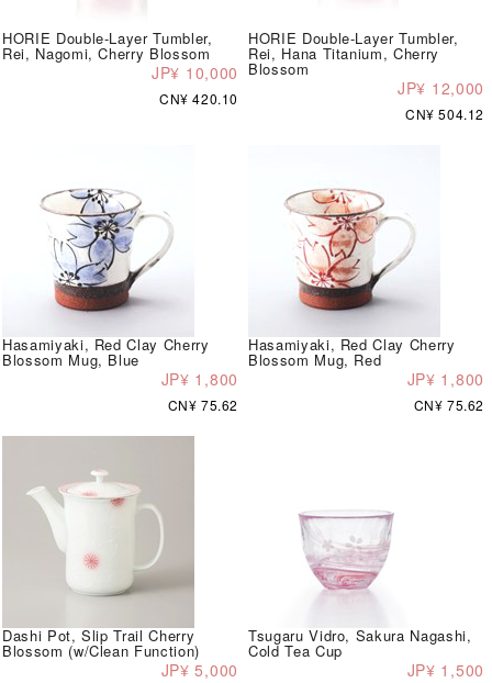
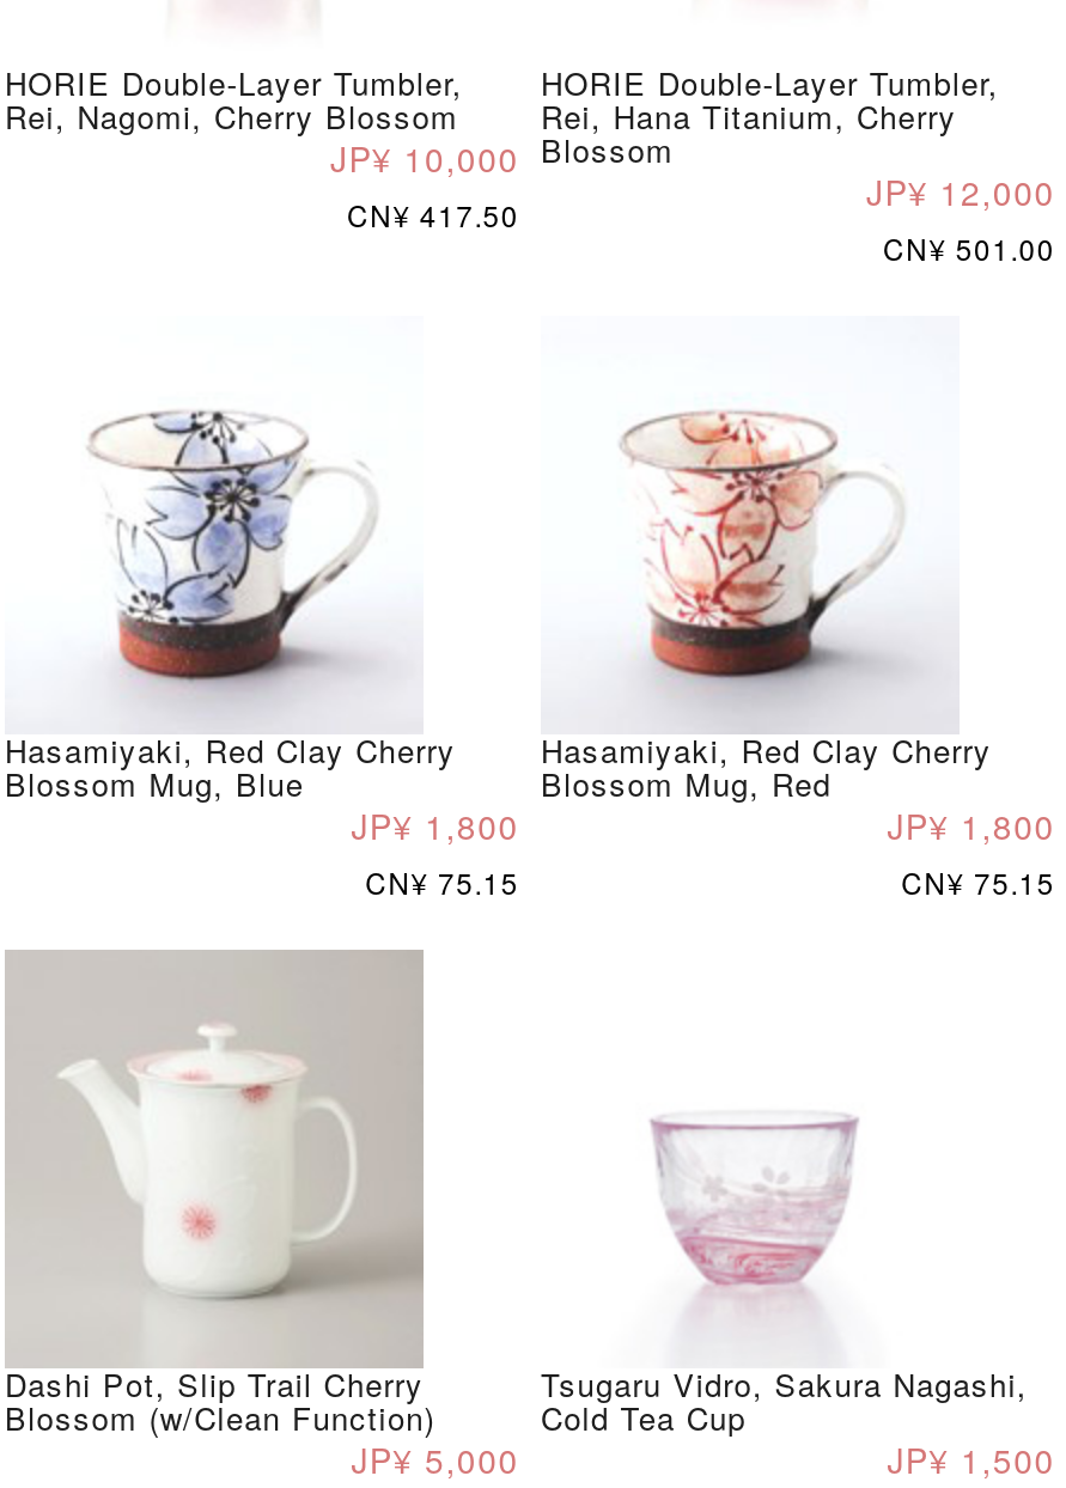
- CN¥ 420.10
+ CN¥ 417.50

- CN¥ 504.12
+ CN¥ 501.00

- CN¥ 75.62
+ CN¥ 75.15

- CN¥ 75.62
+ CN¥ 75.15
